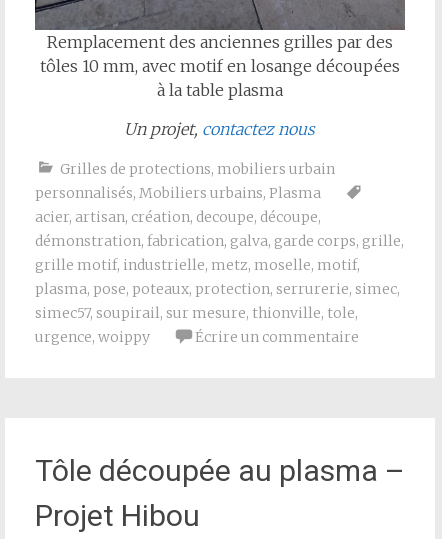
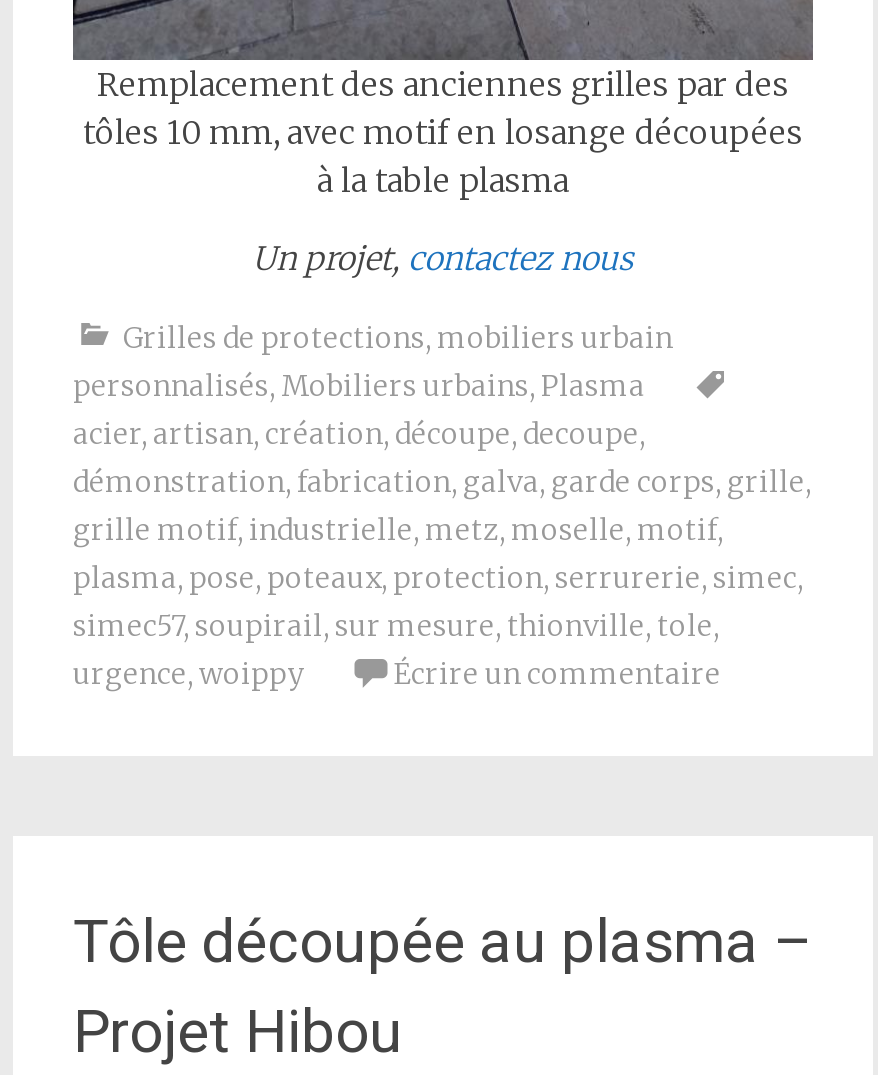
- acier, artisan, création, decoupe, découpe,
+ acier, artisan, création, découpe, decoupe,
